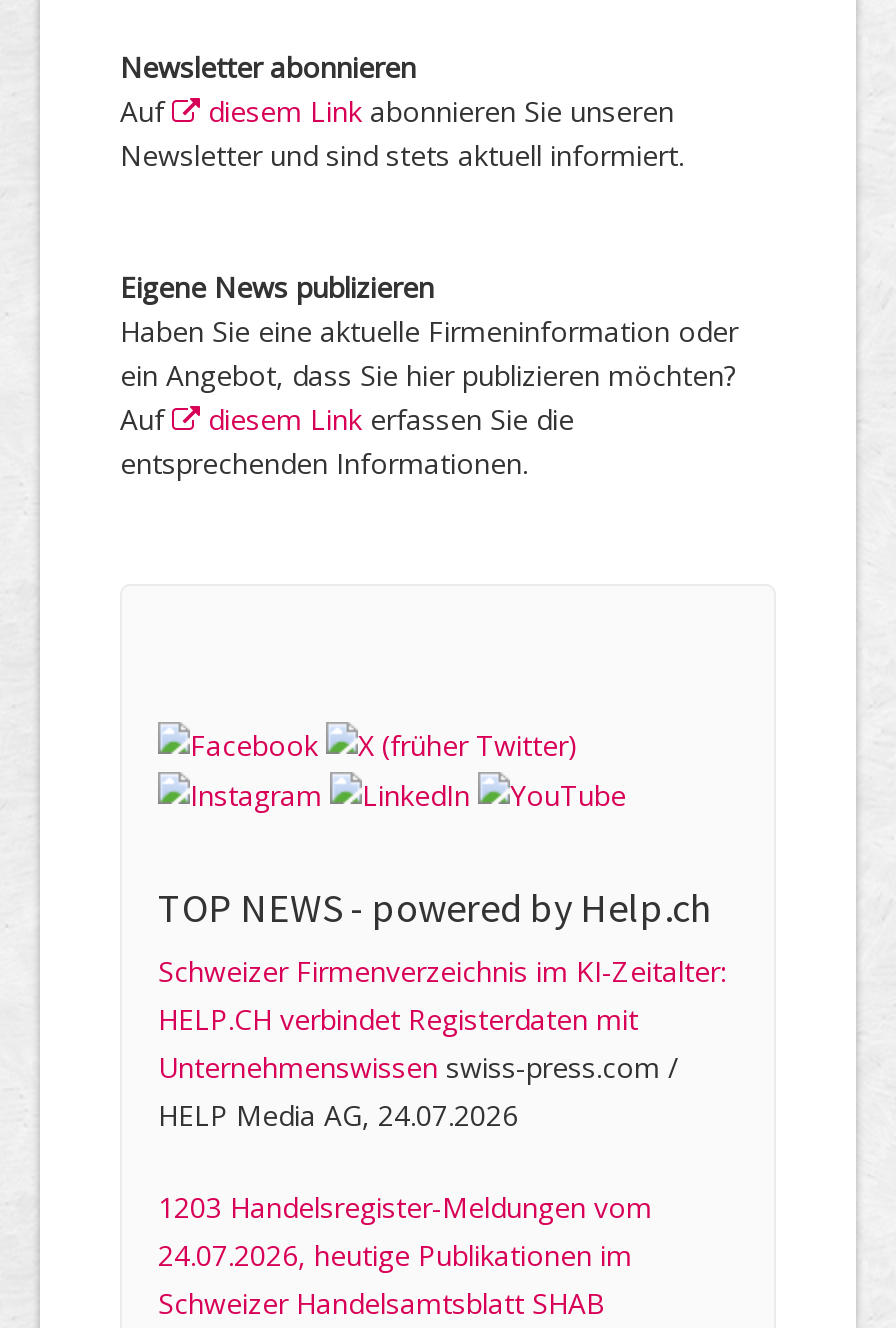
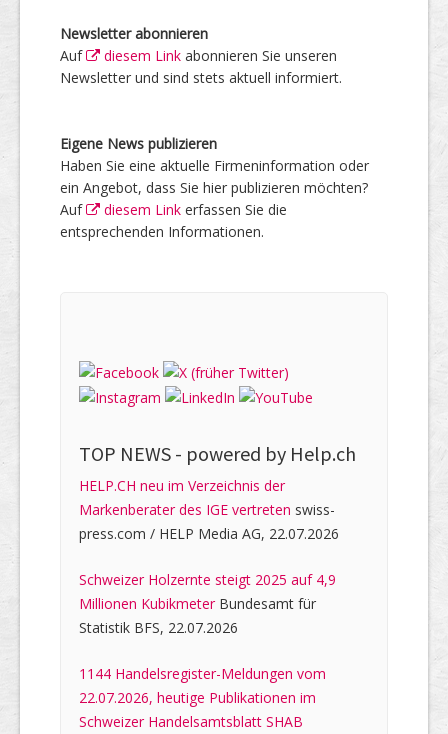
- Schweizer Firmenverzeichnis im KI-Zeitalter:
- HELP.CH verbindet Registerdaten mit
- Unternehmenswissen swiss-press.com /
- HELP Media AG, 24.07.2026
- 1203 Handelsregister-Meldungen vom
- 24.07.2026, heutige Publikationen im
+ HELP.CH neu im Verzeichnis der
+ Markenberater des IGE vertreten swiss-
+ press.com / HELP Media AG, 22.07.2026
+ Schweizer Holzernte steigt 2025 auf 4,9
+ Millionen Kubikmeter Bundesamt für
+ Statistik BFS, 22.07.2026
+ 1144 Handelsregister-Meldungen vom
+ 22.07.2026, heutige Publikationen im
